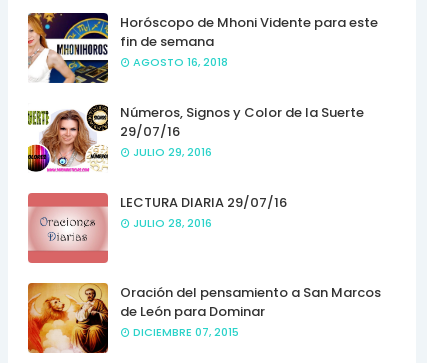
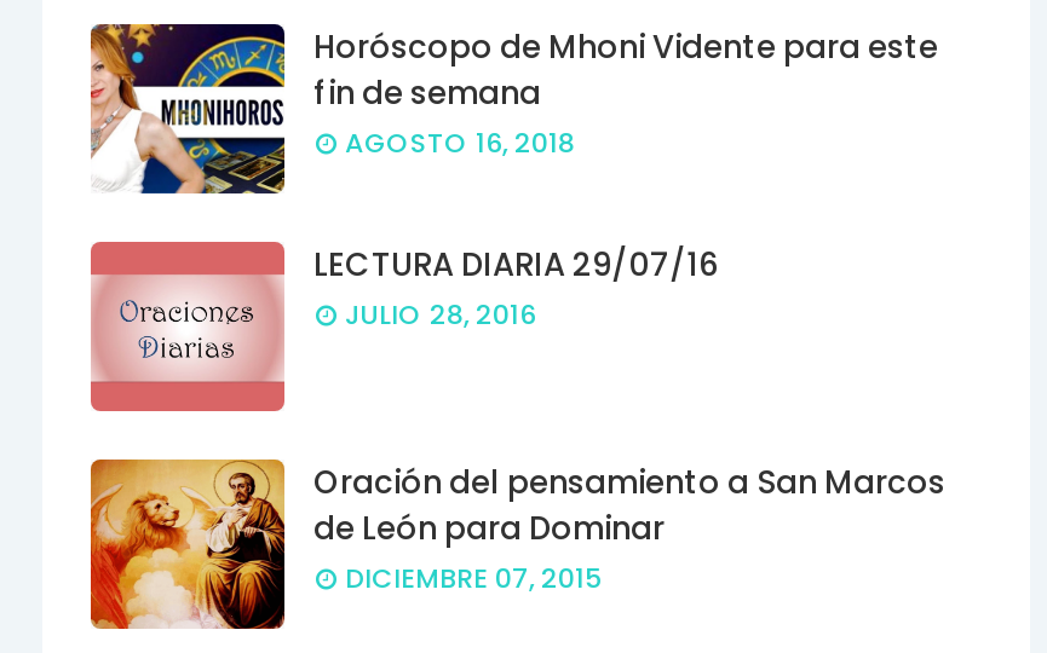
- [image]
- Números, Signos y Color de la Suerte
- 29/07/16
- JULIO 29, 2016
